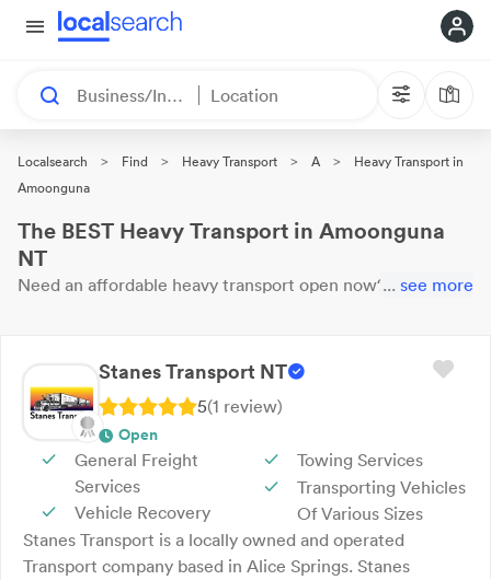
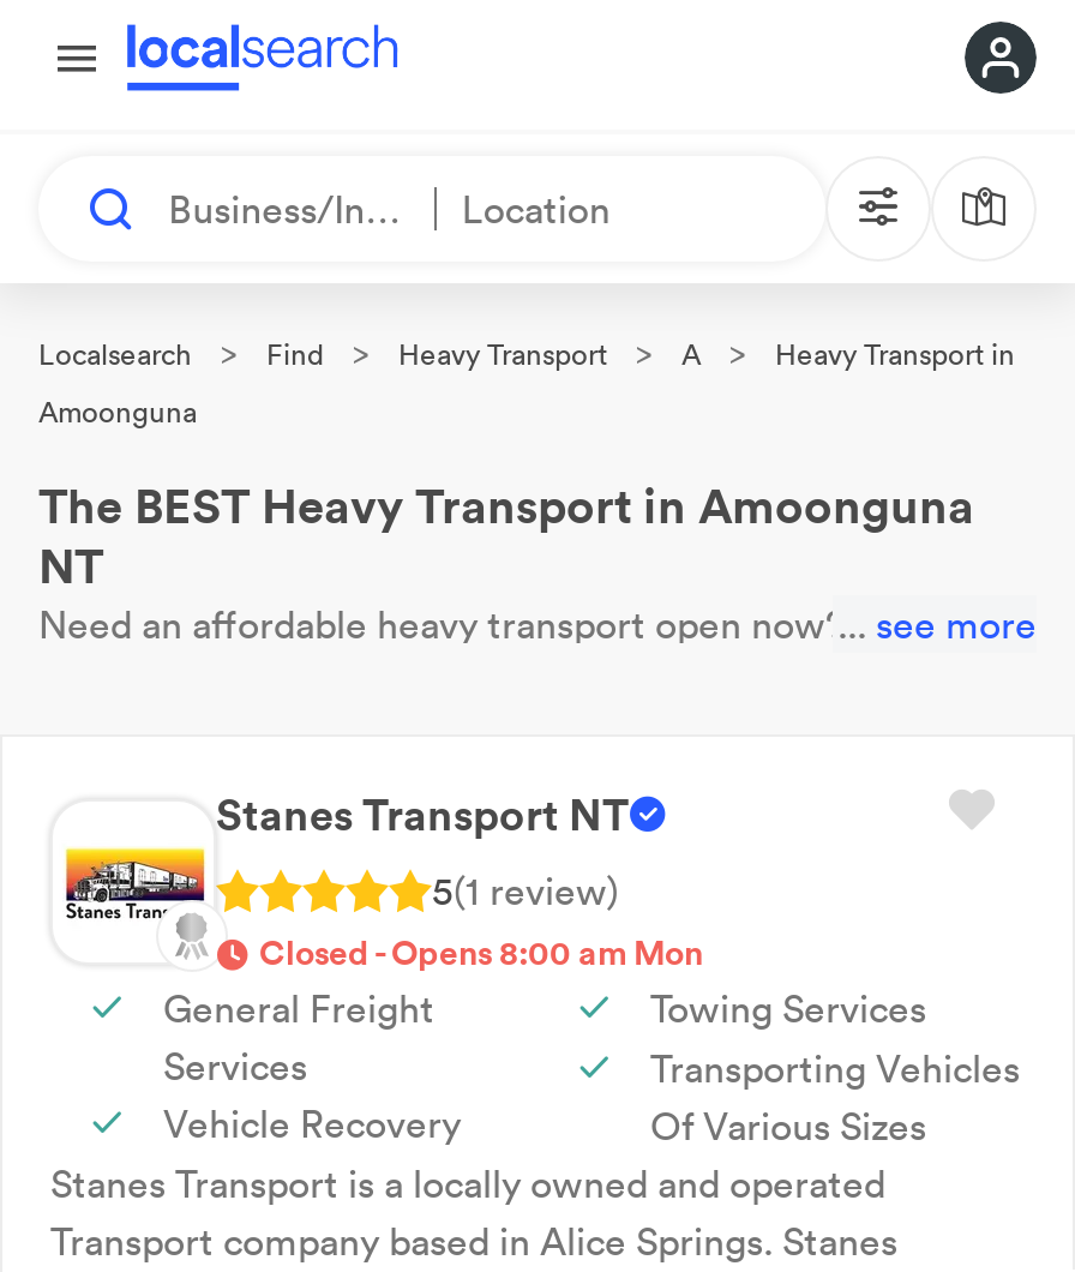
- Open
+ Closed - Opens 8:00 am Mon
